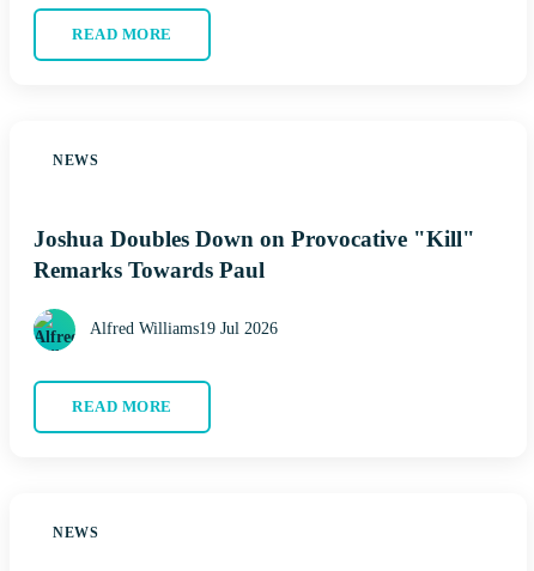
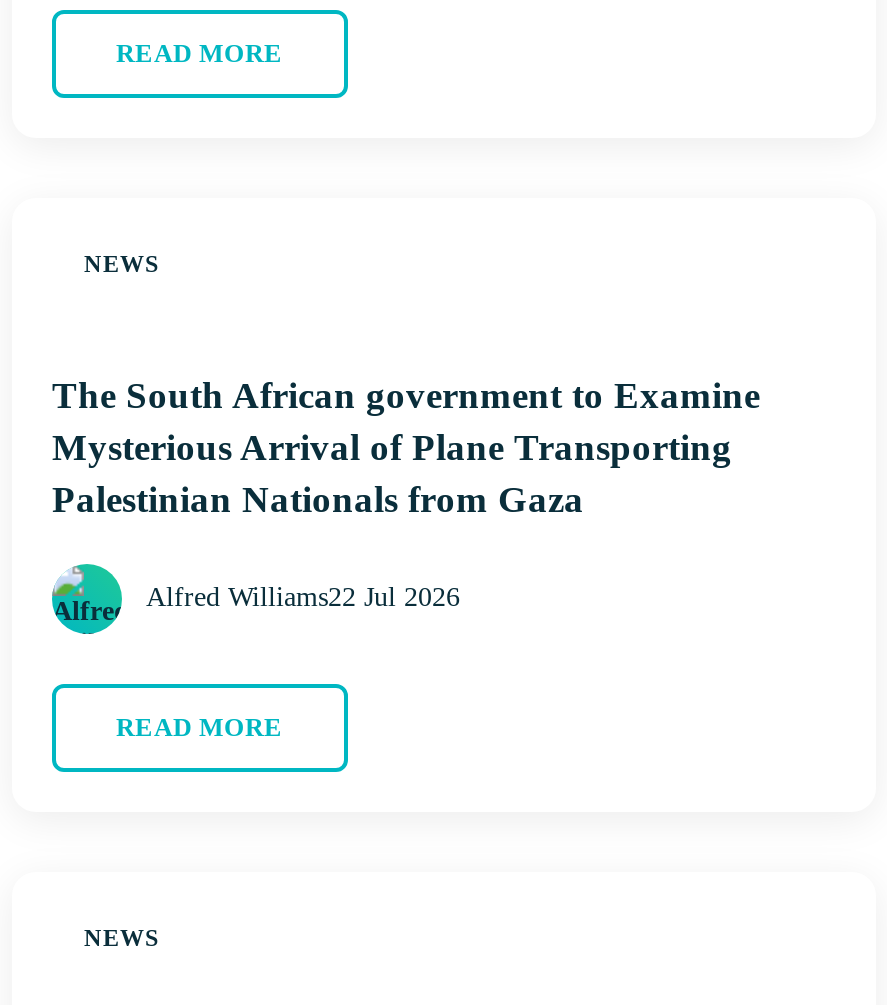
- Joshua Doubles Down on Provocative "Kill"
- Remarks Towards Paul
+ The South African government to Examine
+ Mysterious Arrival of Plane Transporting
+ Palestinian Nationals from Gaza

- Alfred Williams19 Jul 2026
+ Alfred Williams22 Jul 2026
